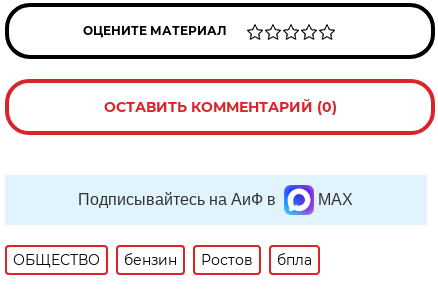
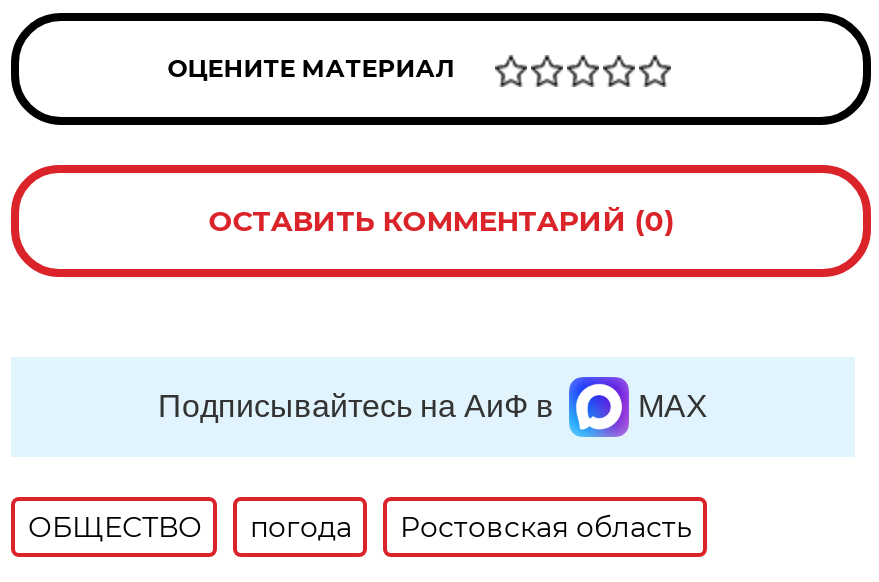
- бензин
- Ростов
- бпла
+ погода
+ Ростовская область
